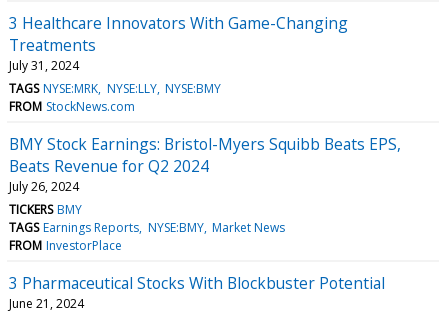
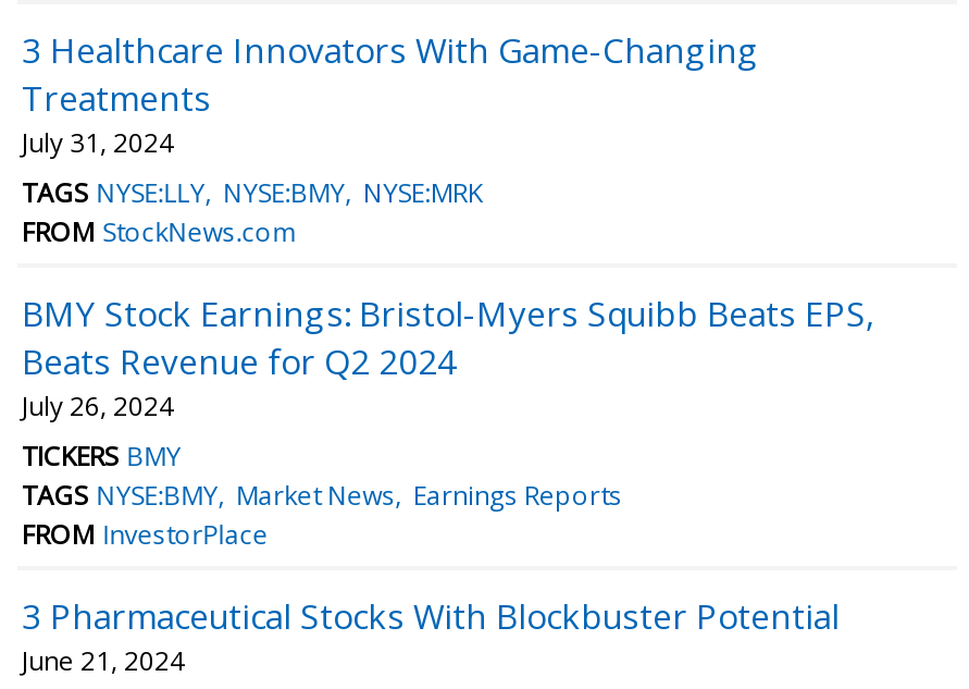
- TAGS NYSE:MRK NYSE:LLY NYSE:BMY
+ TAGS NYSE:LLY NYSE:BMY NYSE:MRK

- TAGS Earnings Reports NYSE:BMY Market News
+ TAGS NYSE:BMY Market News Earnings Reports
